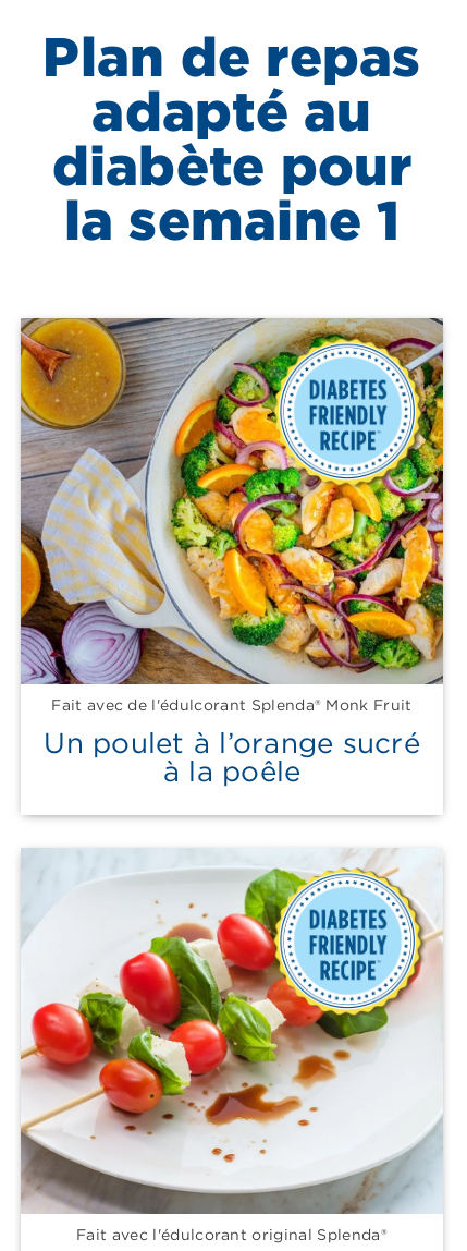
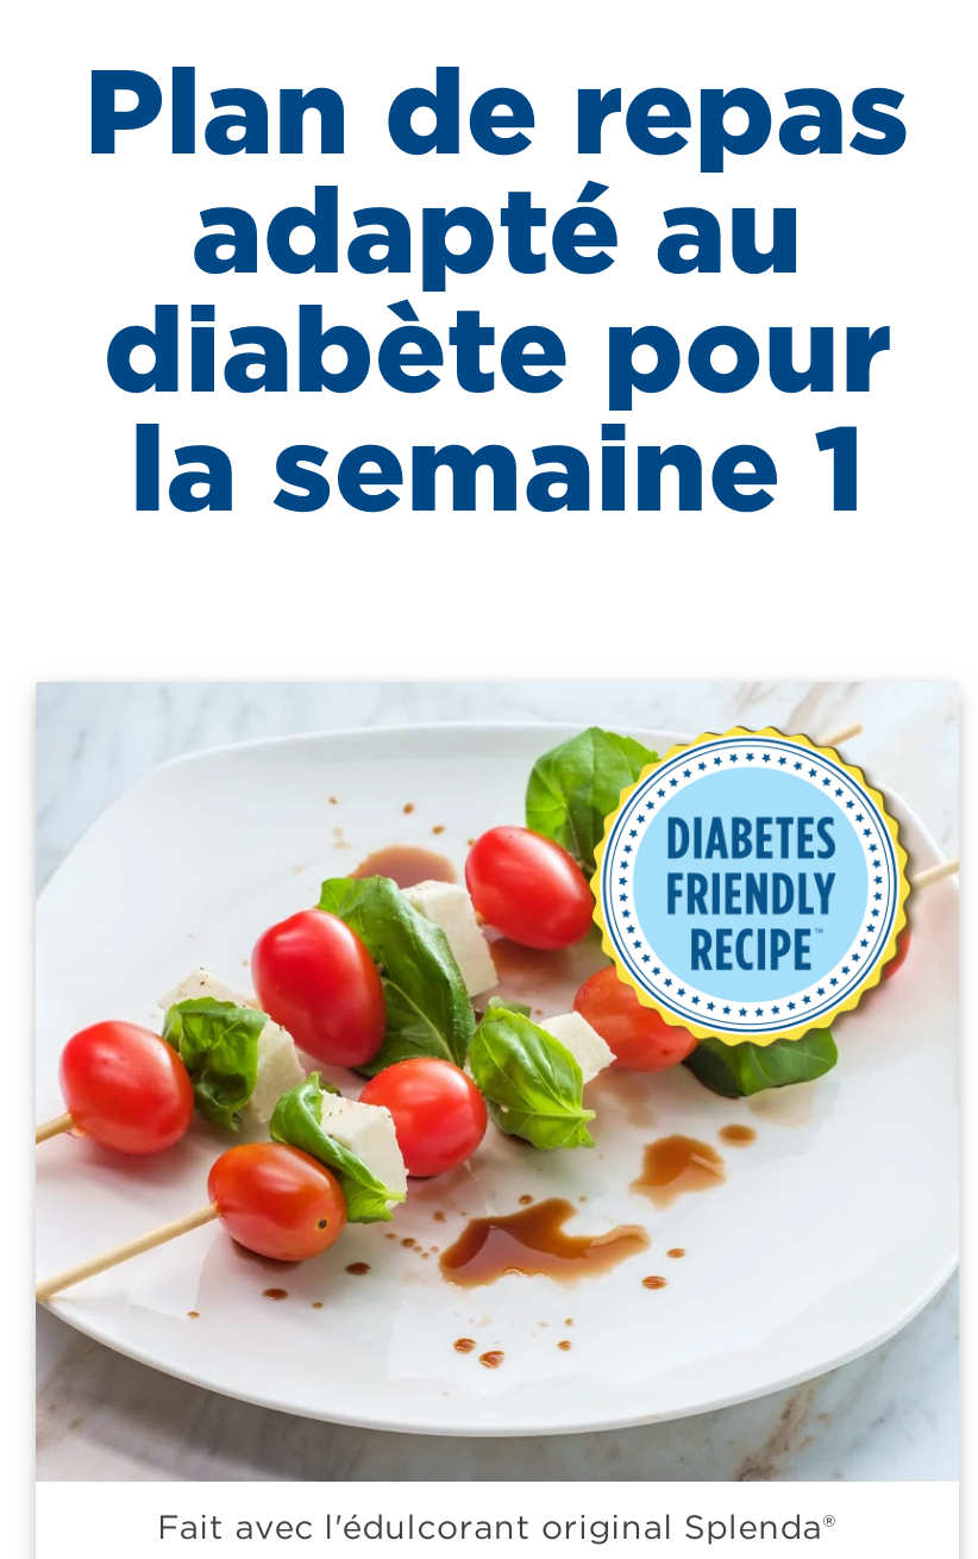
- [image]
- Fait avec de l'édulcorant Splenda® Monk Fruit
- Un poulet à l’orange sucré
- à la poêle
